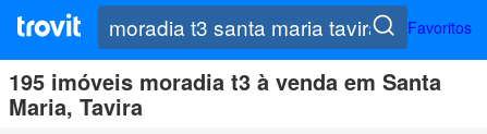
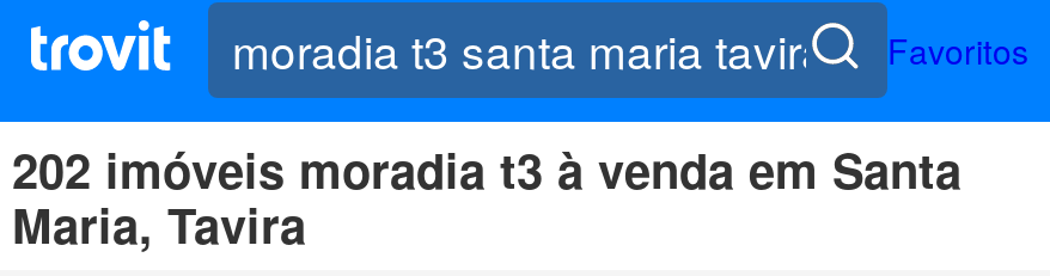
- 195 imóveis moradia t3 à venda em Santa
+ 202 imóveis moradia t3 à venda em Santa
